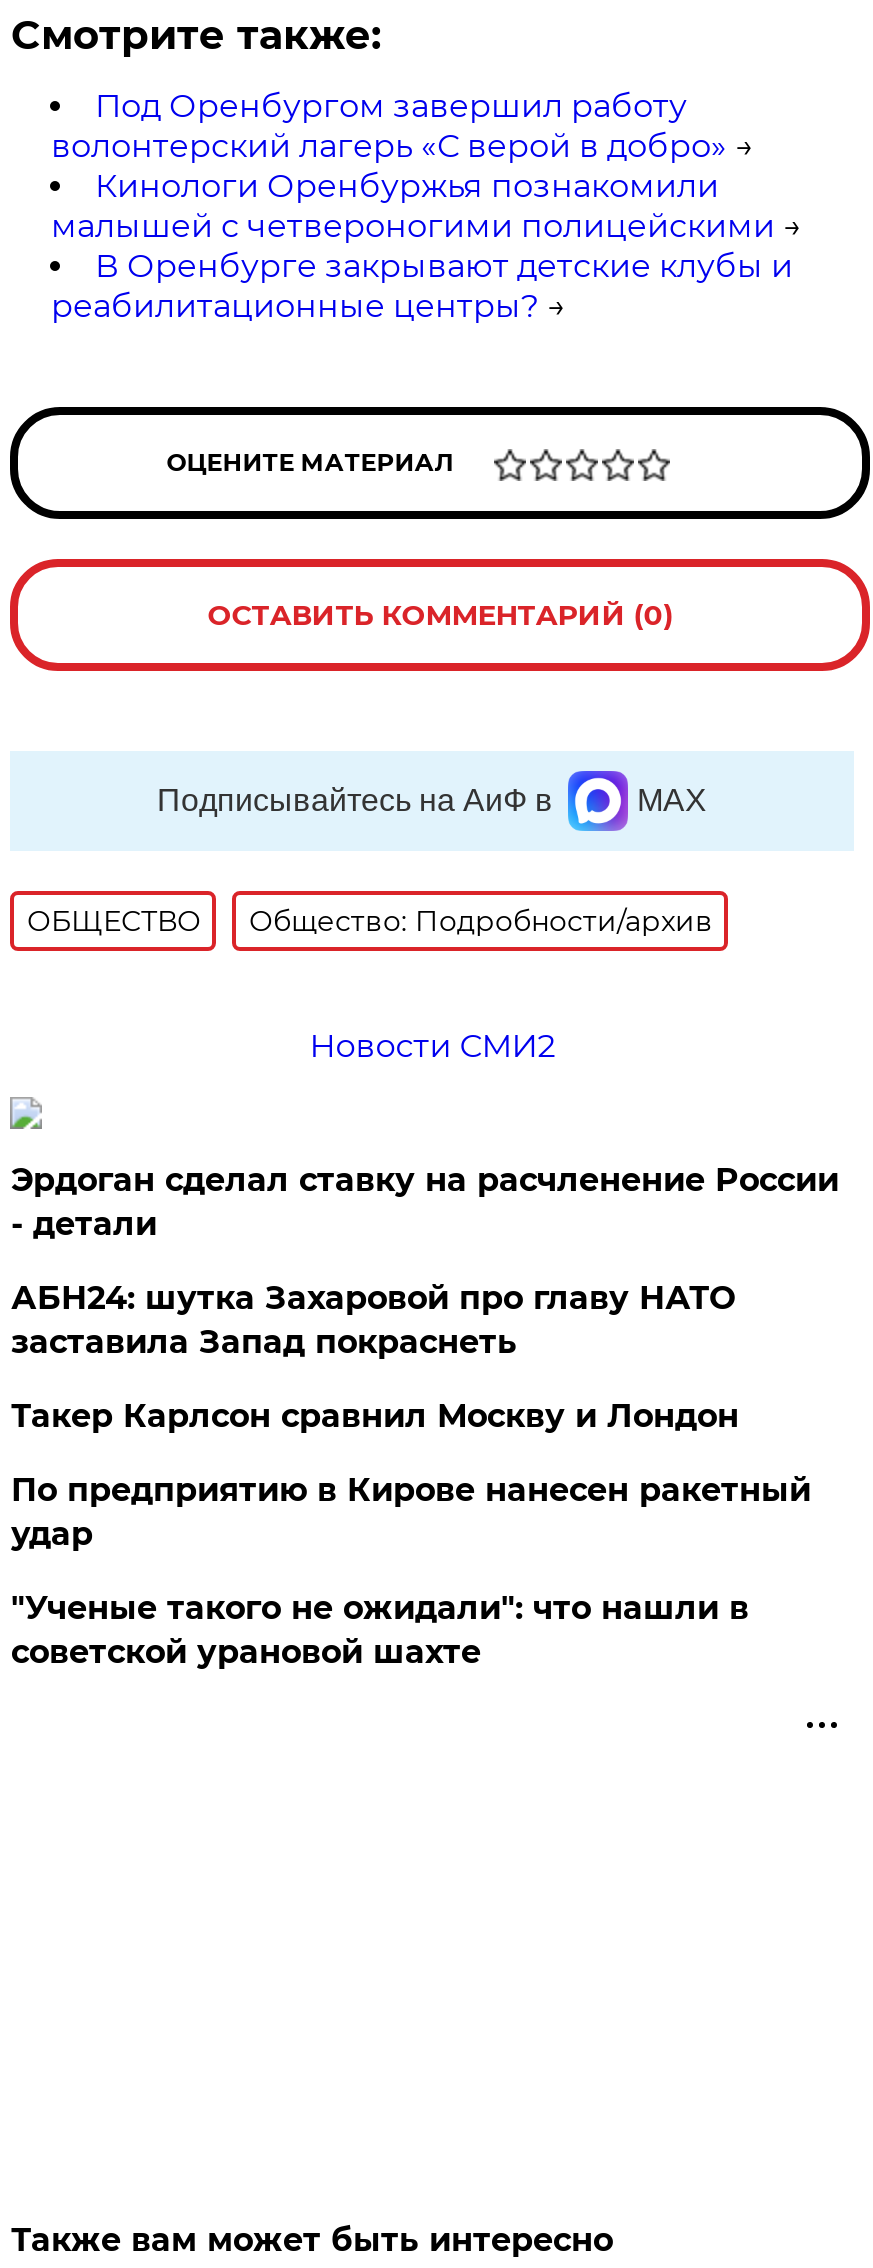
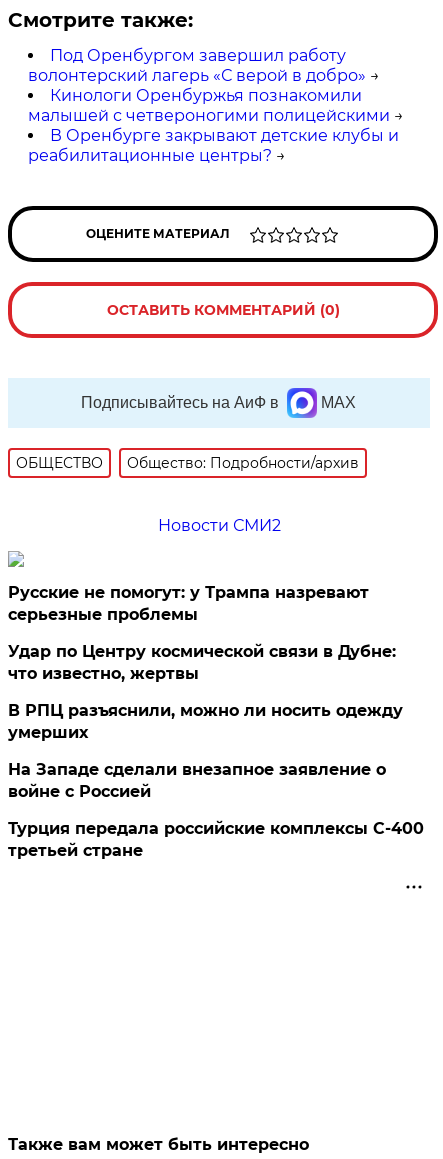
- Эрдоган сделал ставку на расчленение России
- - детали
+ Русские не помогут: у Трампа назревают
+ серьезные проблемы

- АБН24: шутка Захаровой про главу НАТО
- заставила Запад покраснеть
+ Удар по Центру космической связи в Дубне:
+ что известно, жертвы

- Такер Карлсон сравнил Москву и Лондон
+ В РПЦ разъяснили, можно ли носить одежду
+ умерших

- По предприятию в Кирове нанесен ракетный
- удар
+ На Западе сделали внезапное заявление о
+ войне с Россией

- "Ученые такого не ожидали": что нашли в
- советской урановой шахте
+ Турция передала российские комплексы С-400
+ третьей стране
